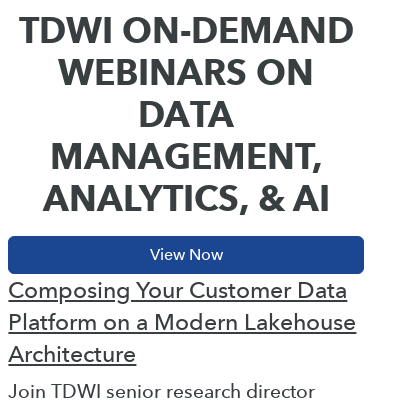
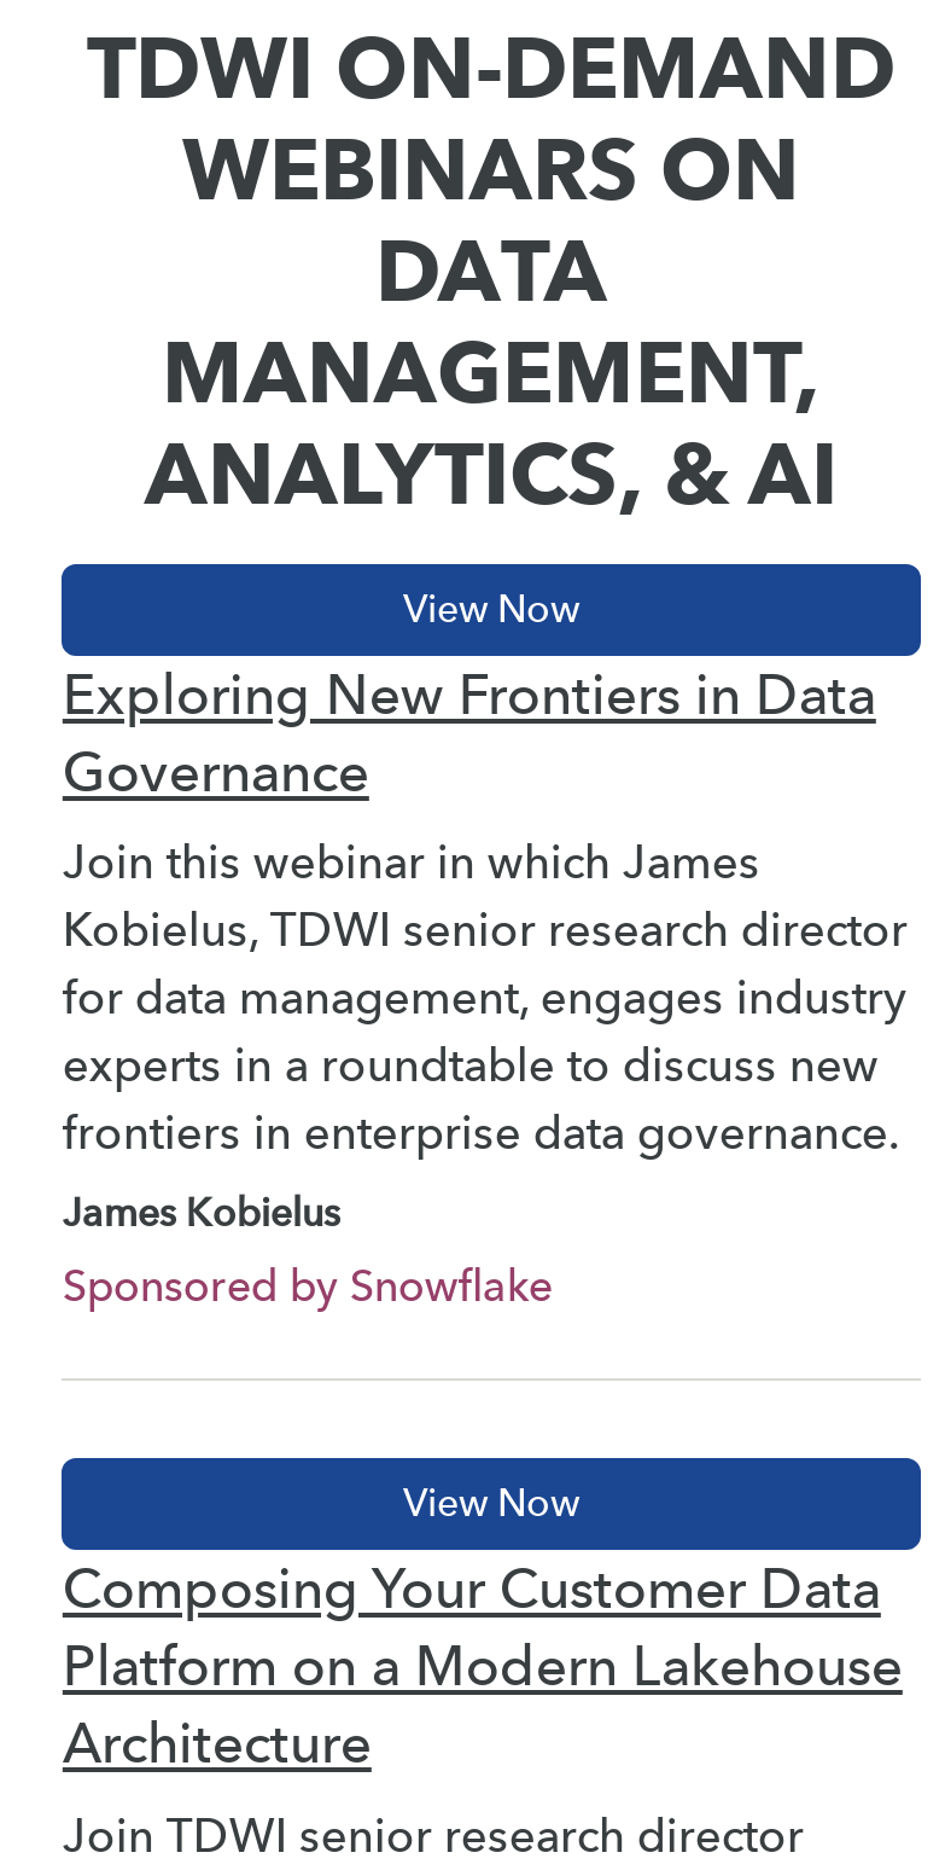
+ Exploring New Frontiers in Data
+ Governance
+ Join this webinar in which James
+ Kobielus, TDWI senior research director
+ for data management, engages industry
+ experts in a roundtable to discuss new
+ frontiers in enterprise data governance.
+ James Kobielus
+ Sponsored by Snowflake
